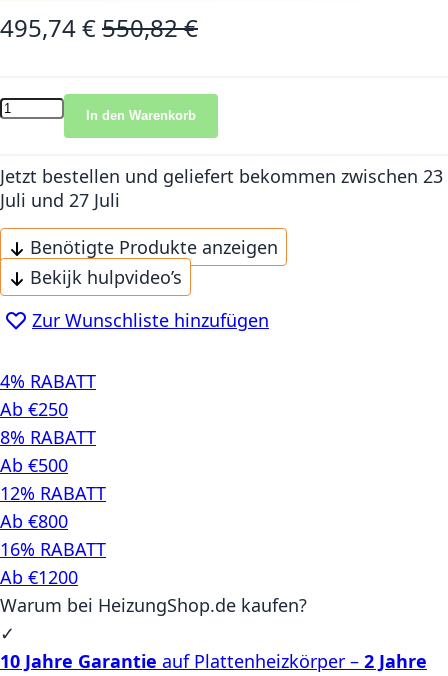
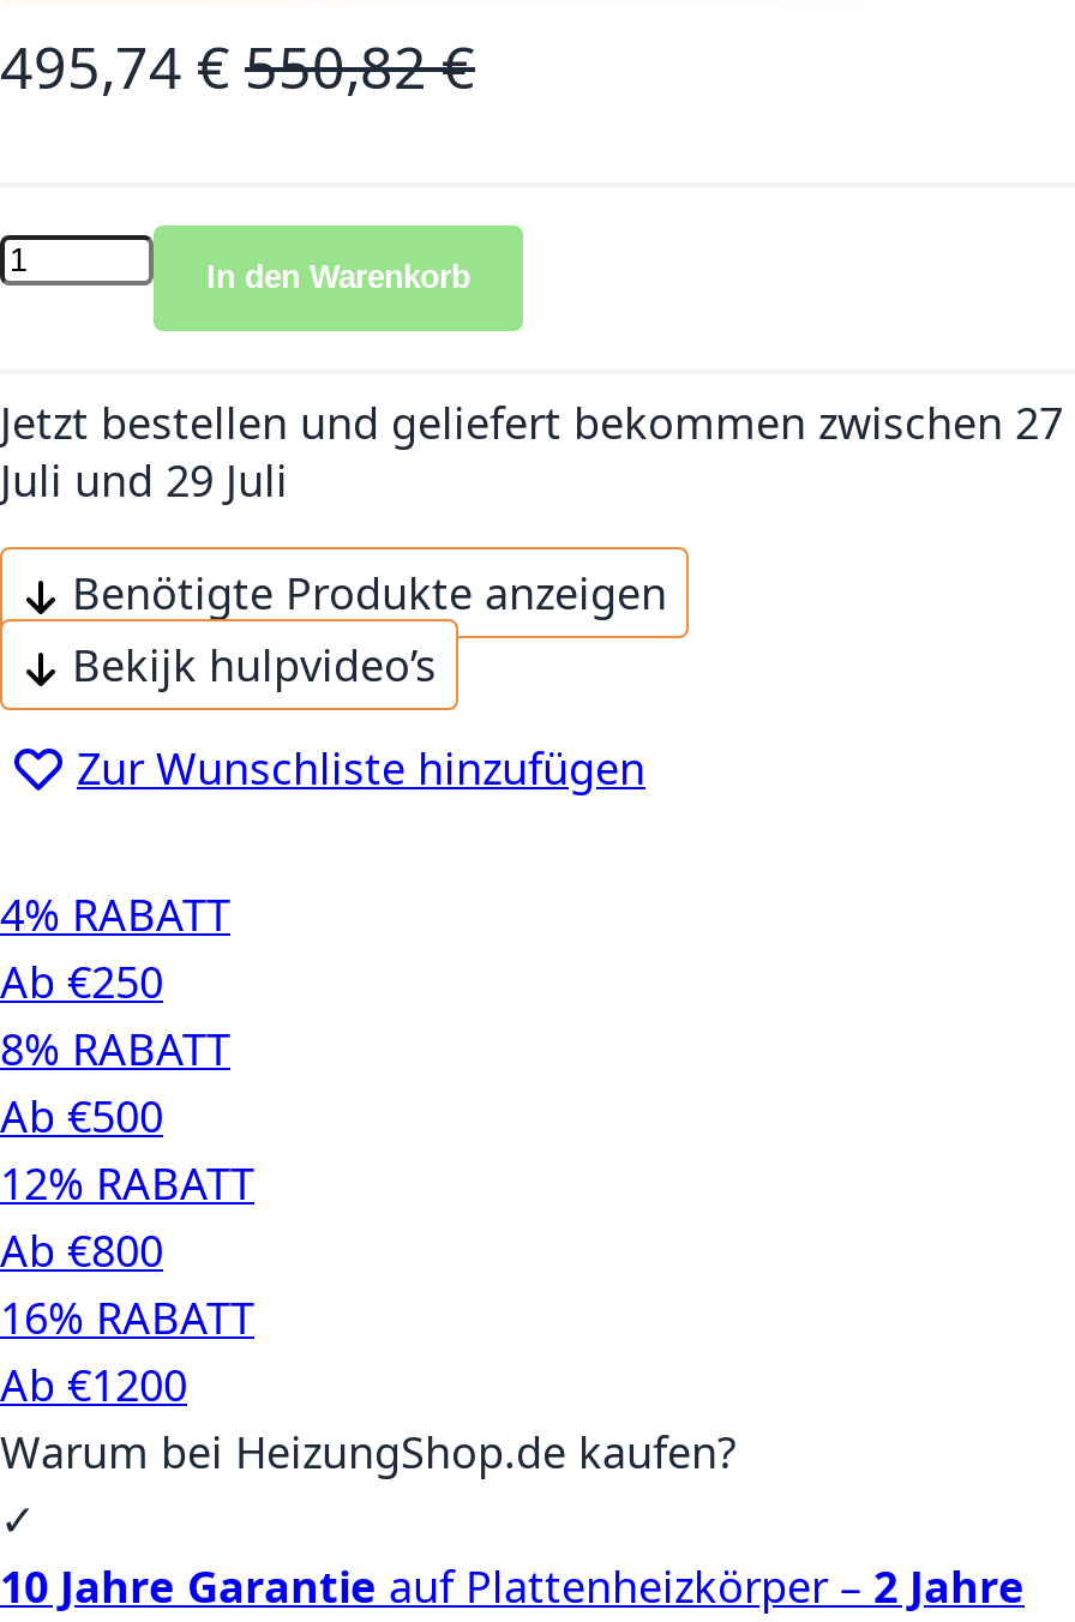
- Jetzt bestellen und geliefert bekommen zwischen 23
+ Jetzt bestellen und geliefert bekommen zwischen 27

- Juli und 27 Juli
+ Juli und 29 Juli
